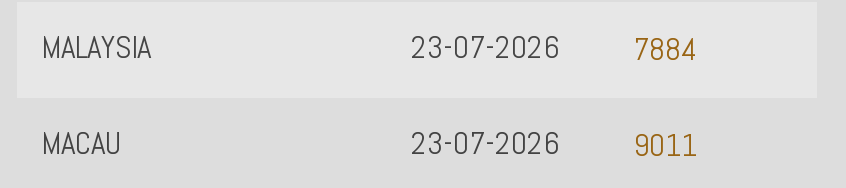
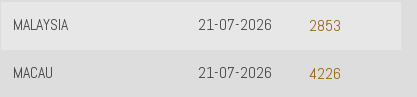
- 23-07-2026
+ 21-07-2026

- 7884
+ 2853

- 23-07-2026
+ 21-07-2026

- 9011
+ 4226
